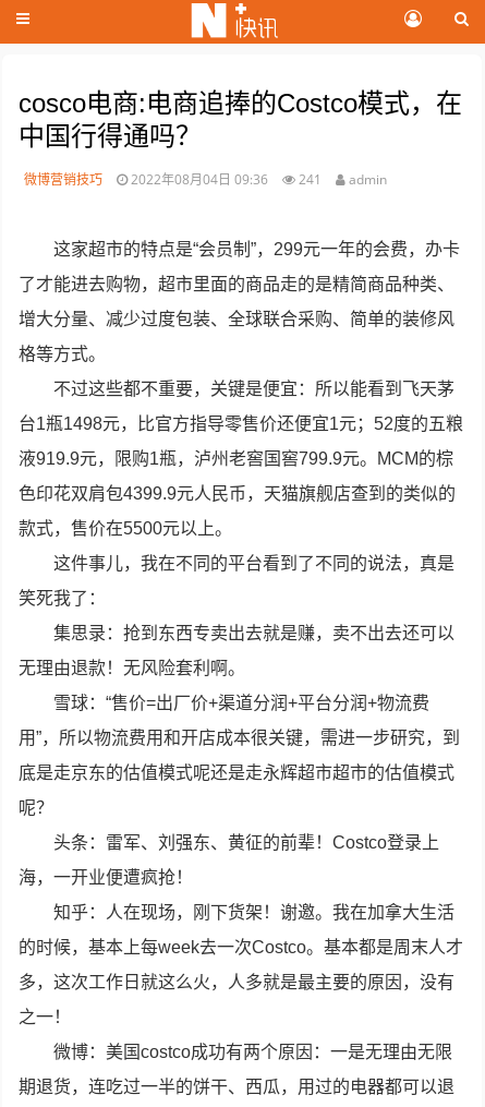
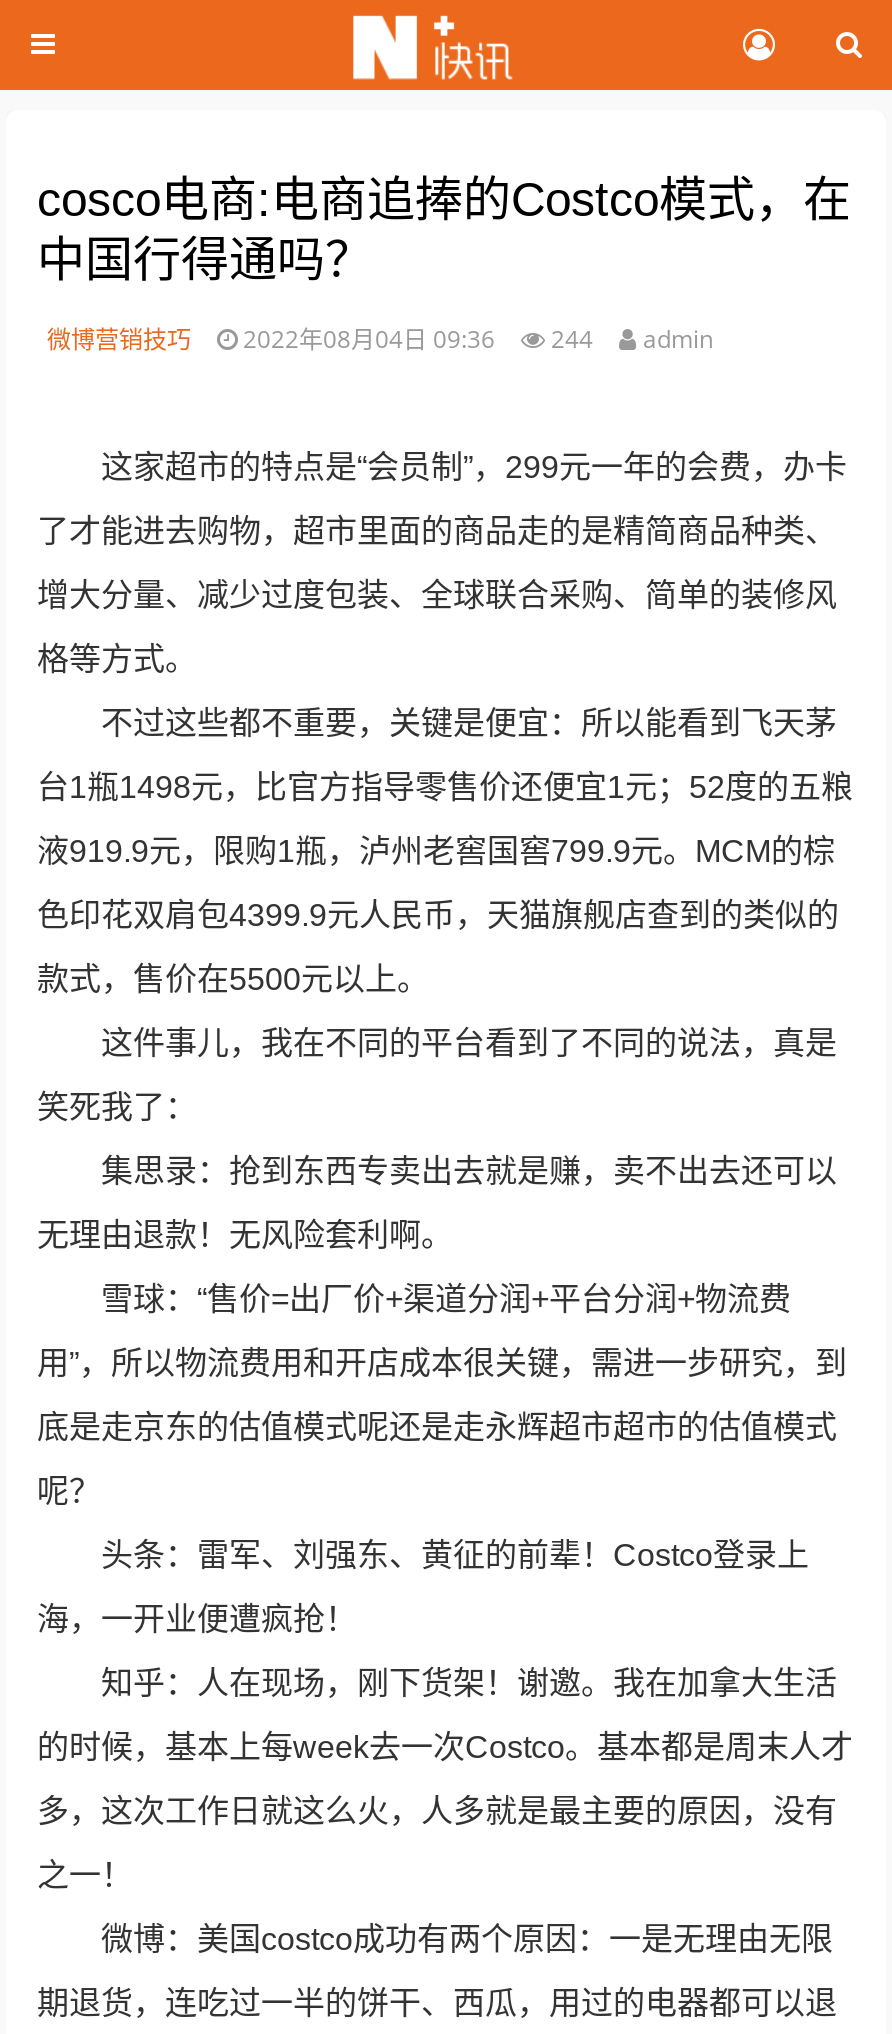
- 微博营销技巧 2022年08月04日 09:36 241 admin
+ 微博营销技巧 2022年08月04日 09:36 244 admin
